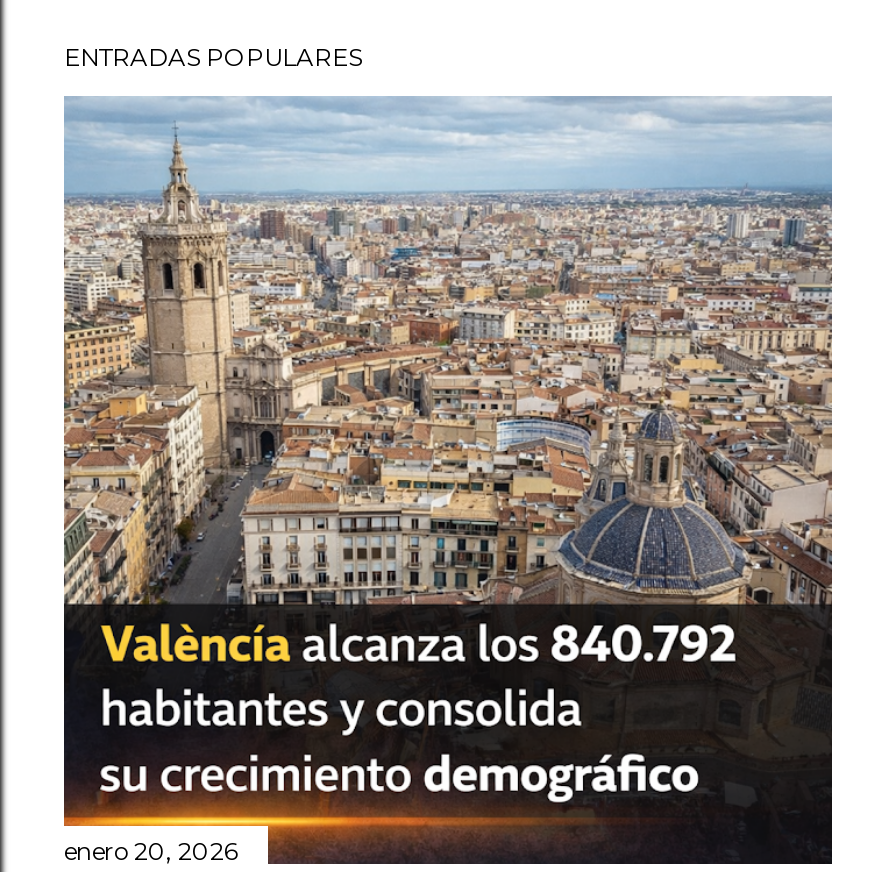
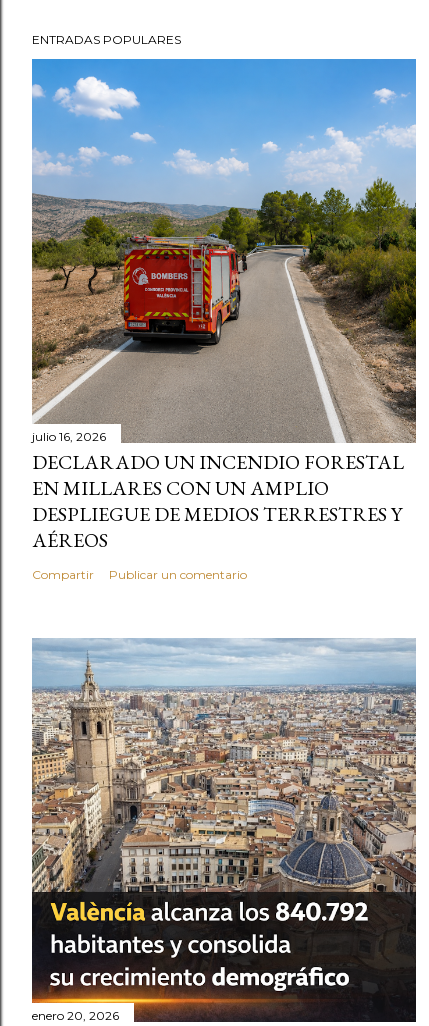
+ [image]
+ julio 16, 2026
+ DECLARADO UN INCENDIO FORESTAL
+ EN MILLARES CON UN AMPLIO
+ DESPLIEGUE DE MEDIOS TERRESTRES Y
+ AÉREOS
+ Compartir
+ Publicar un comentario
